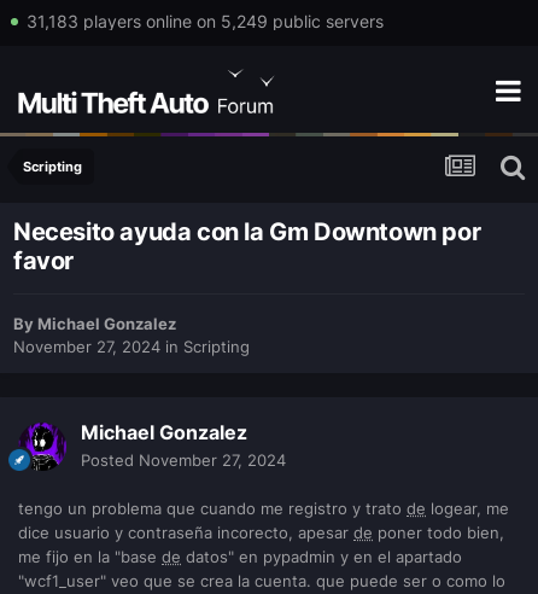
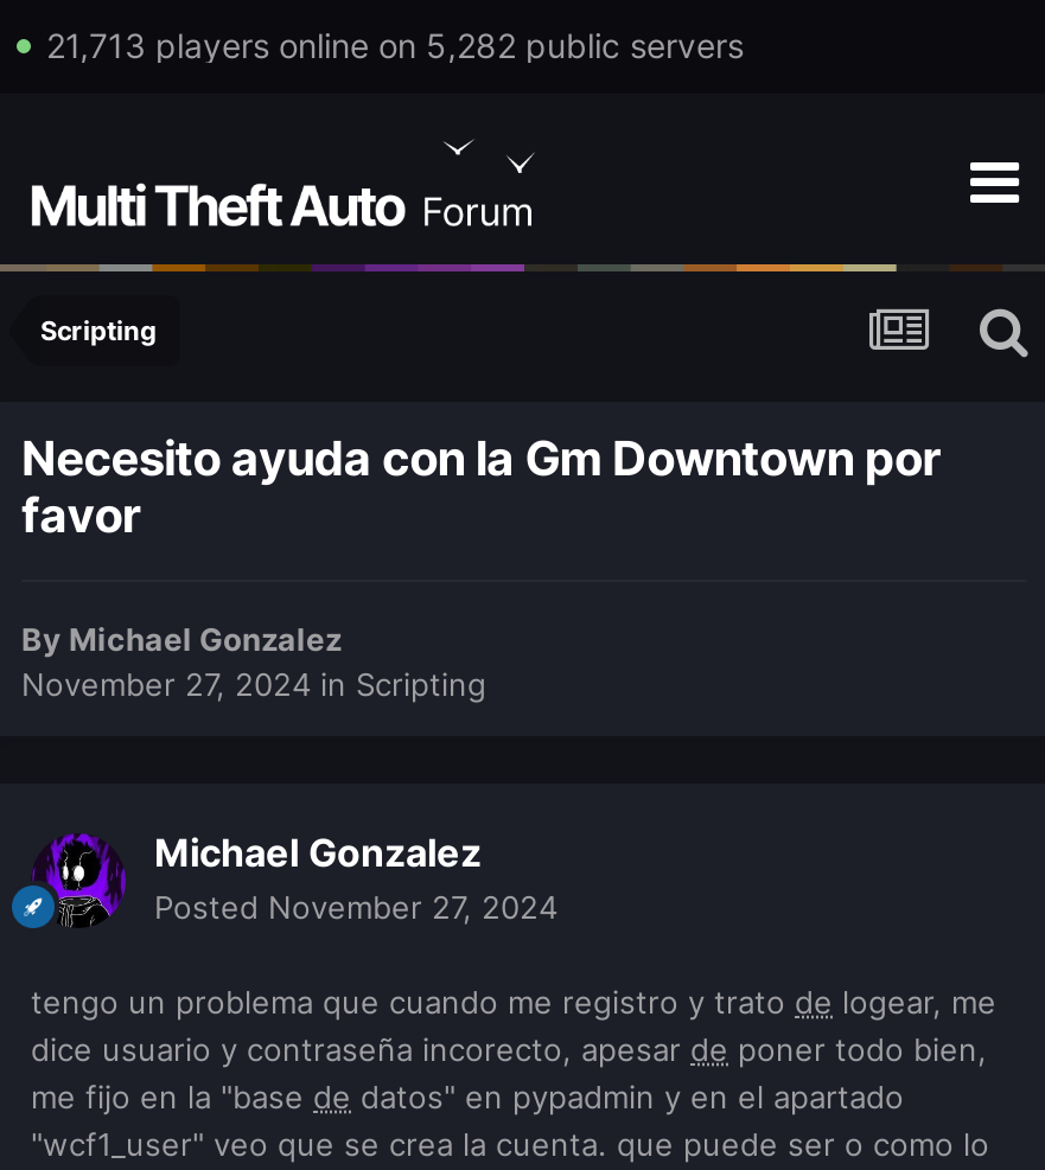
- 31,183 players online on 5,249 public servers
+ 21,713 players online on 5,282 public servers
